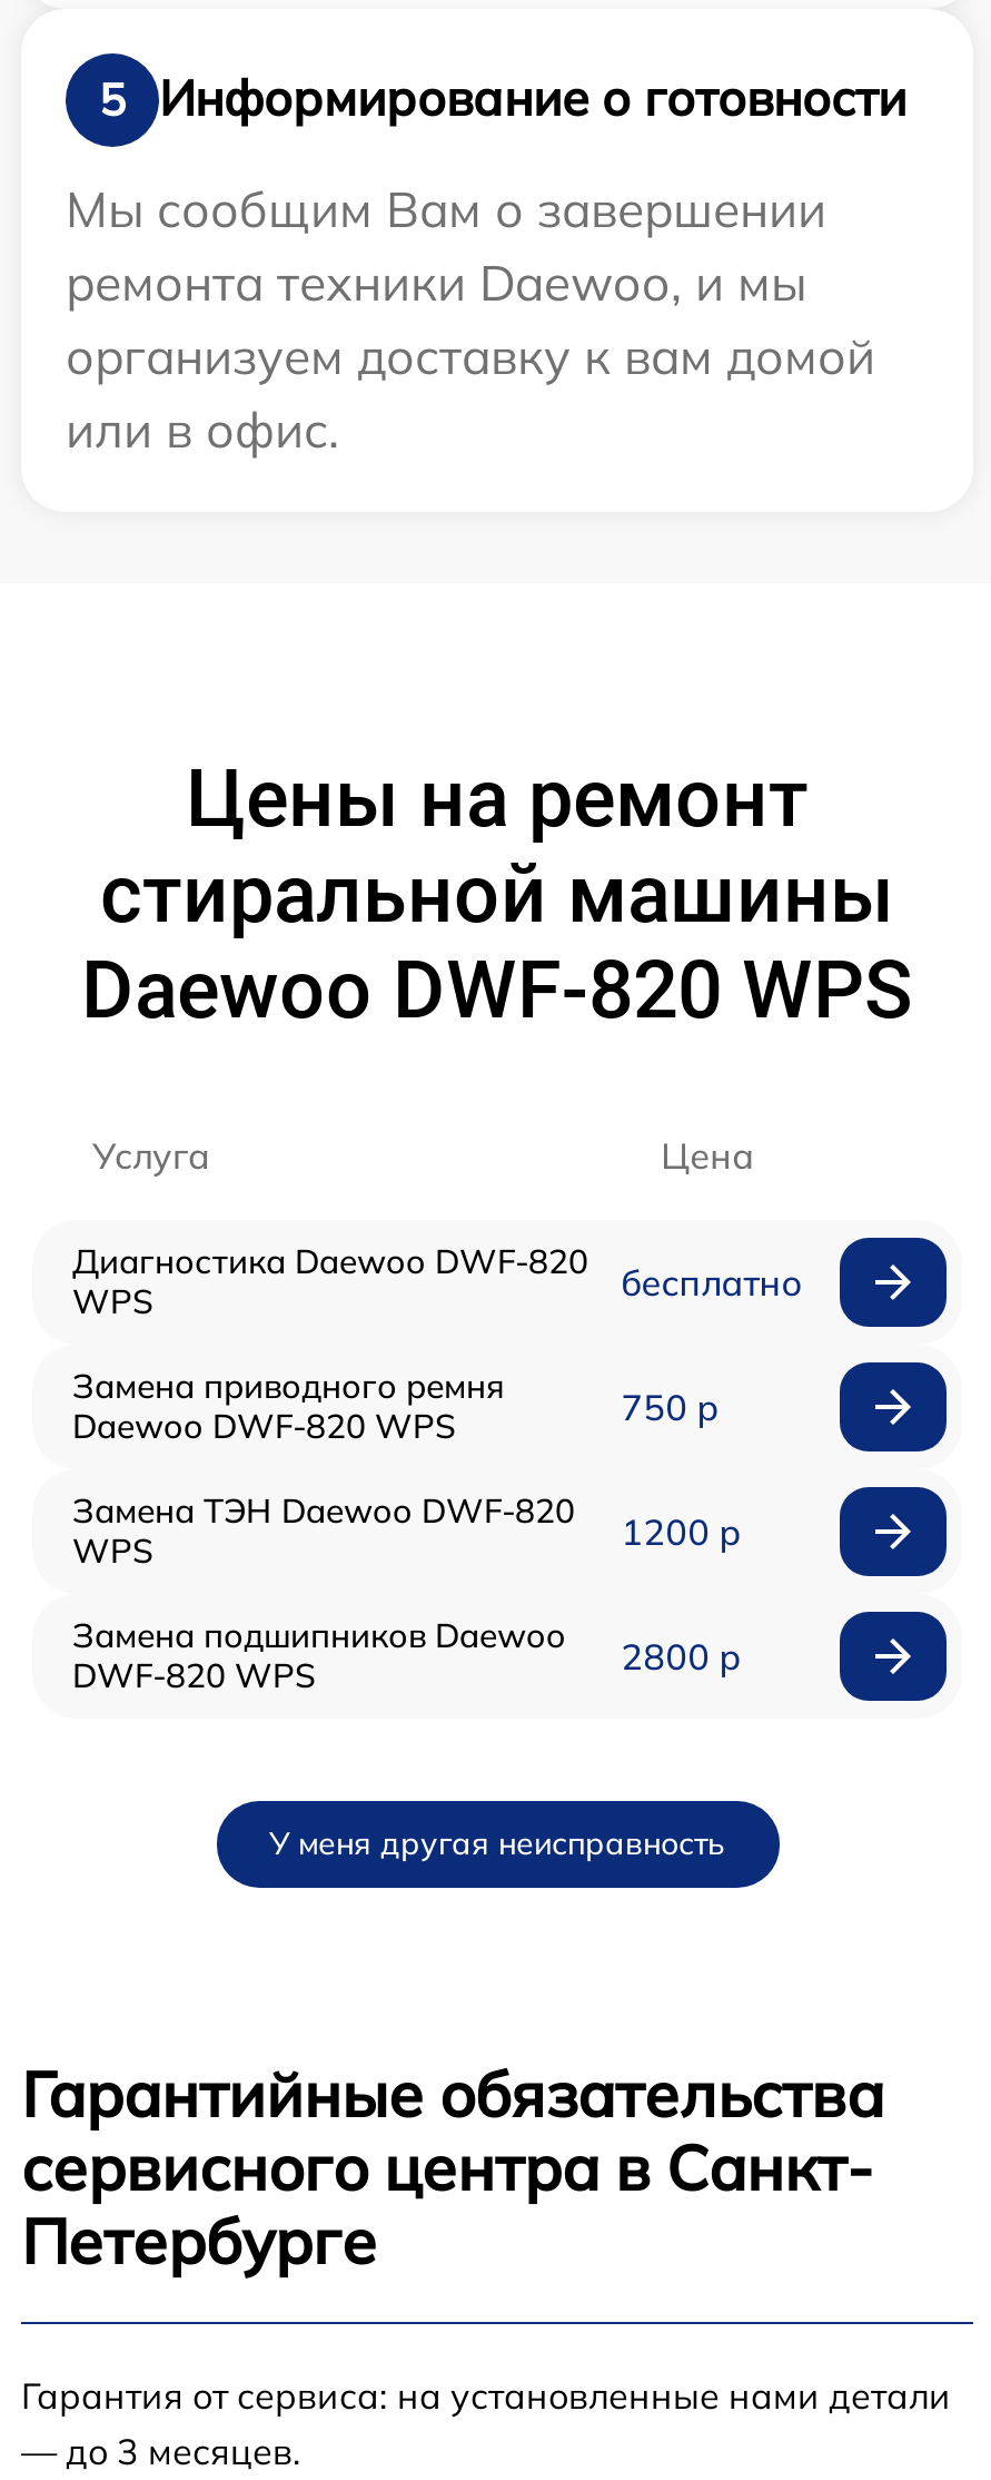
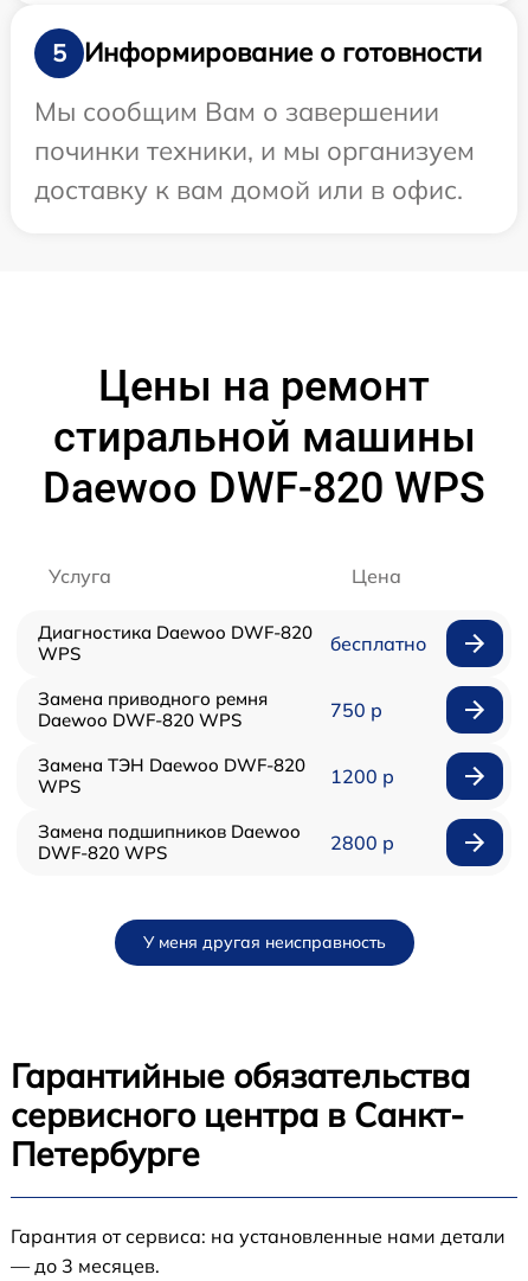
- ремонта техники Daewoo, и мы
- организуем доставку к вам домой
- или в офис.
+ починки техники, и мы организуем
+ доставку к вам домой или в офис.
